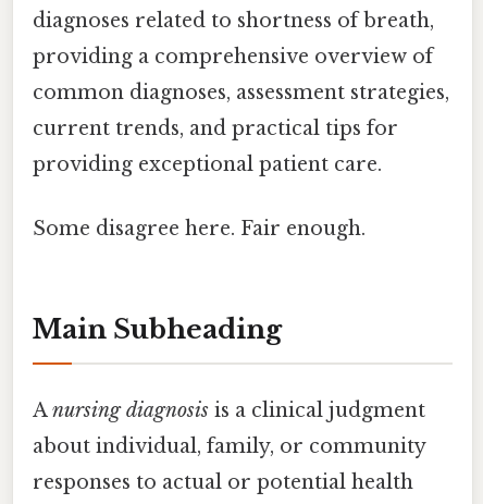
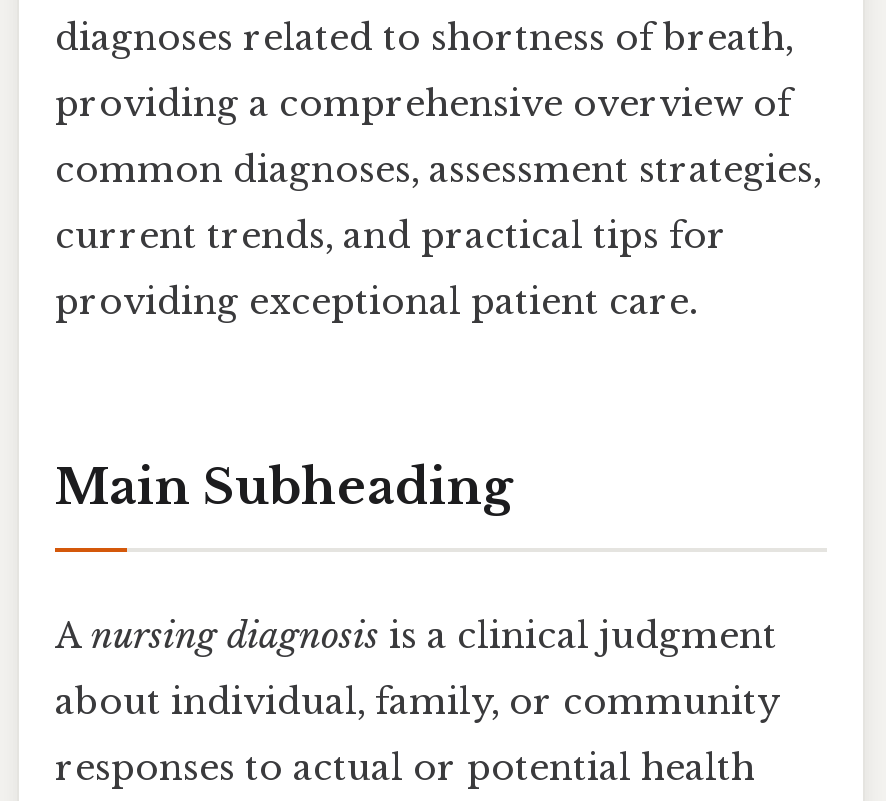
- Some disagree here. Fair enough.
